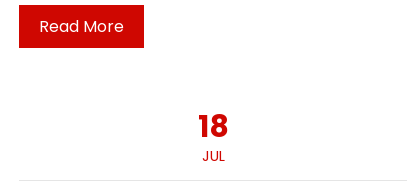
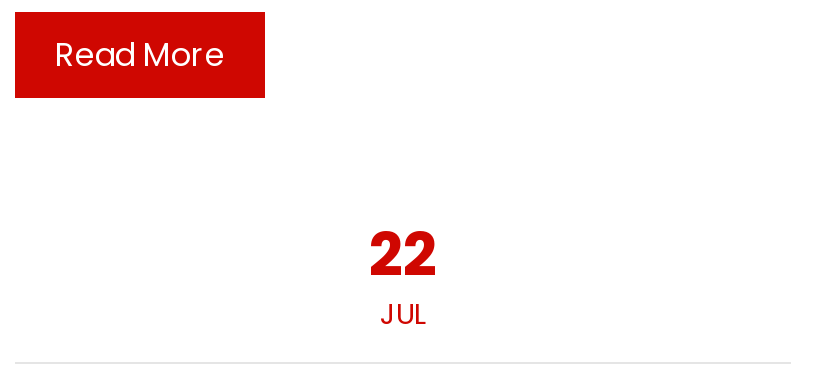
- 18
+ 22
